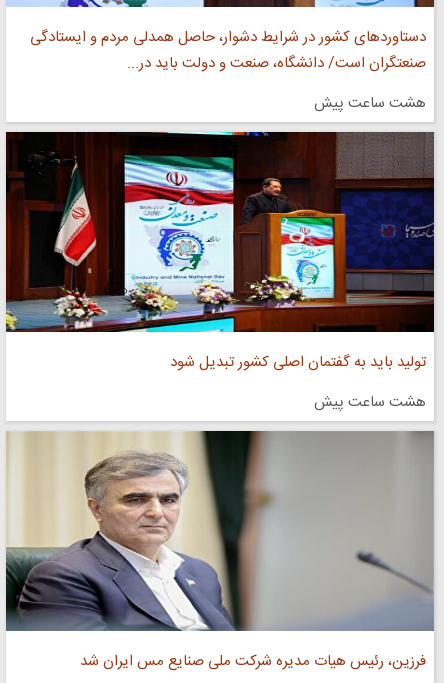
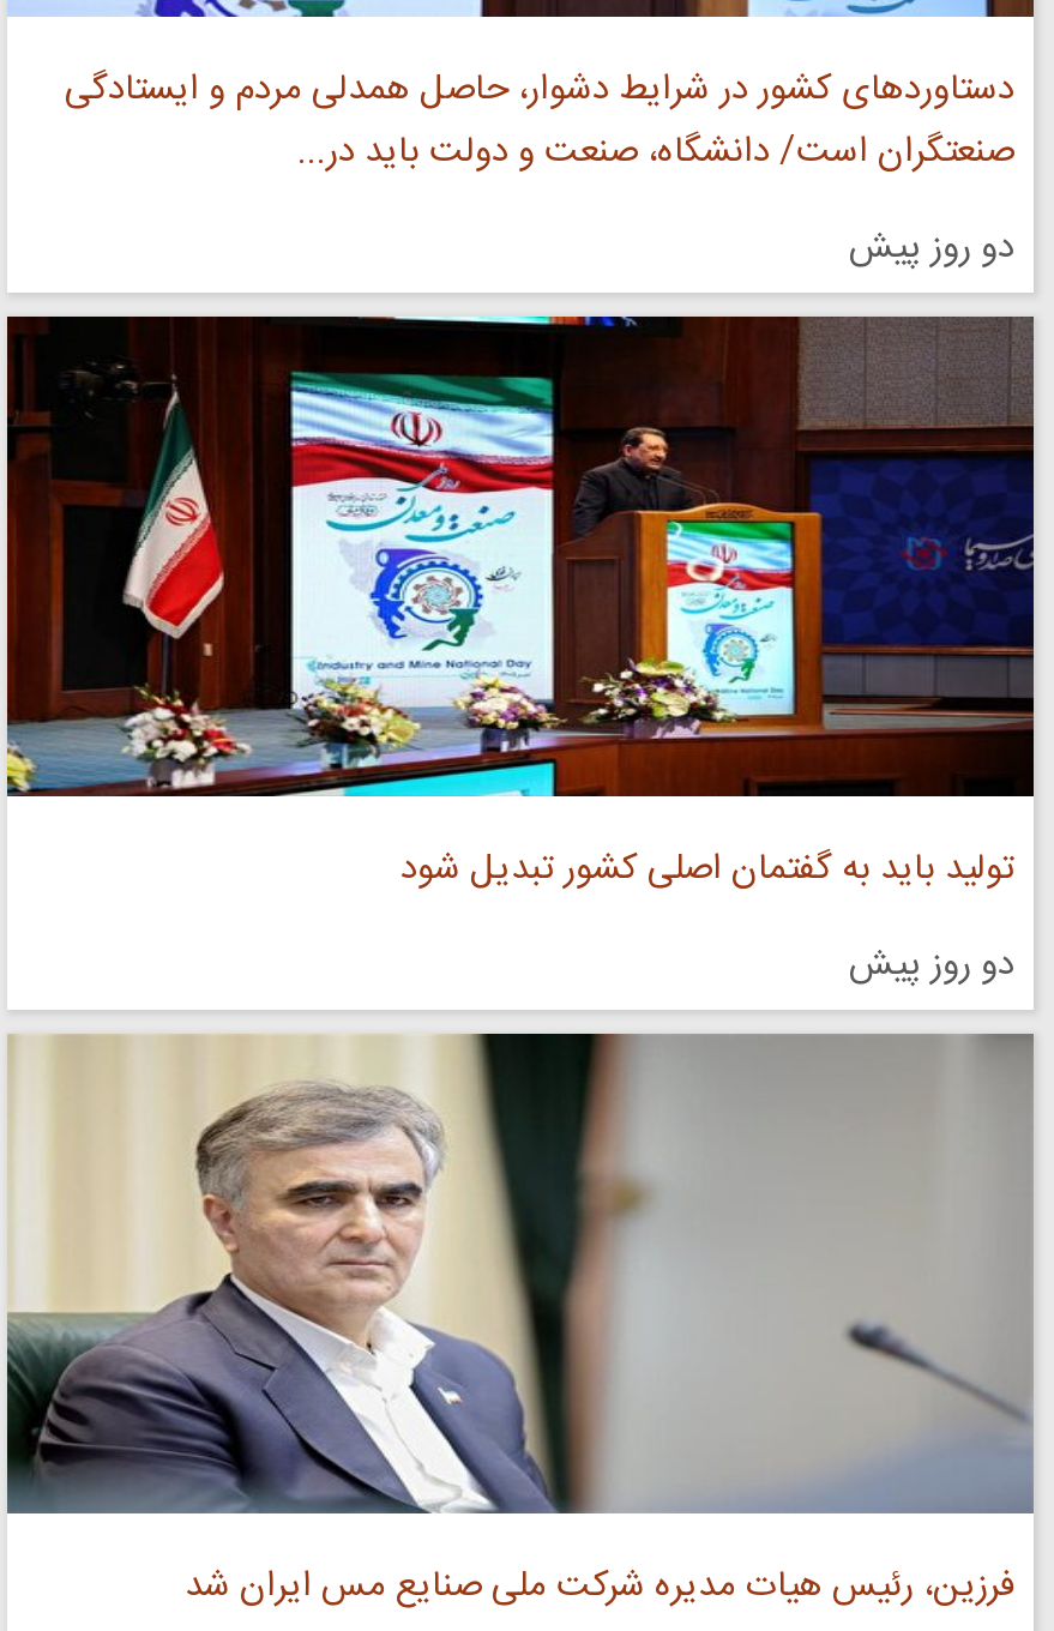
- هشت ساعت پیش
+ دو روز پیش

- هشت ساعت پیش
+ دو روز پیش
